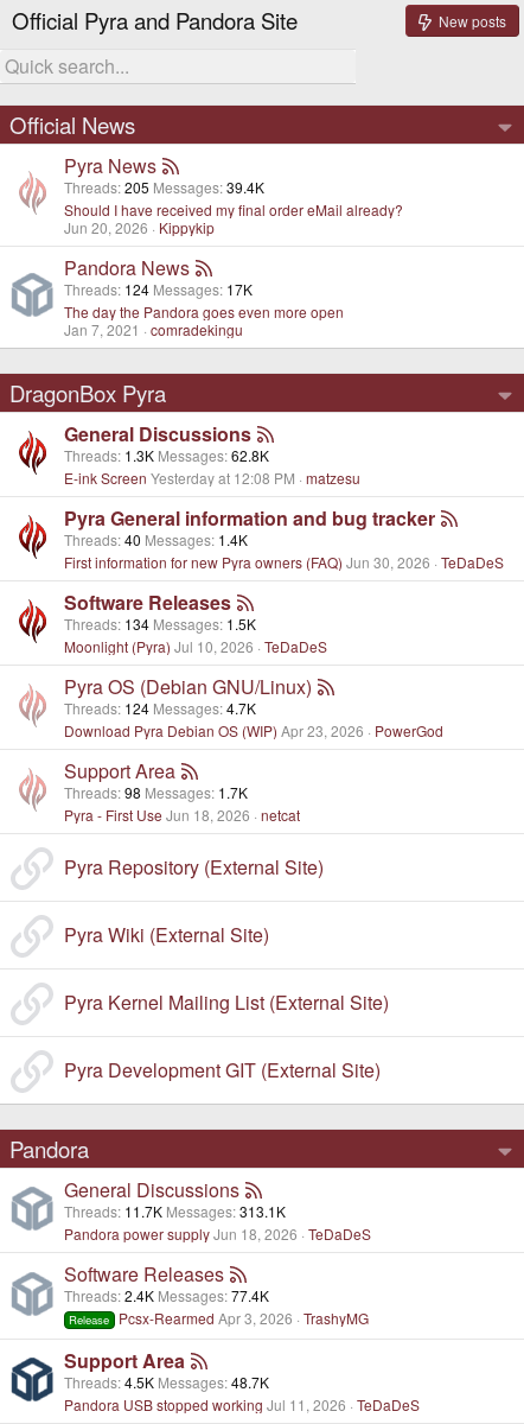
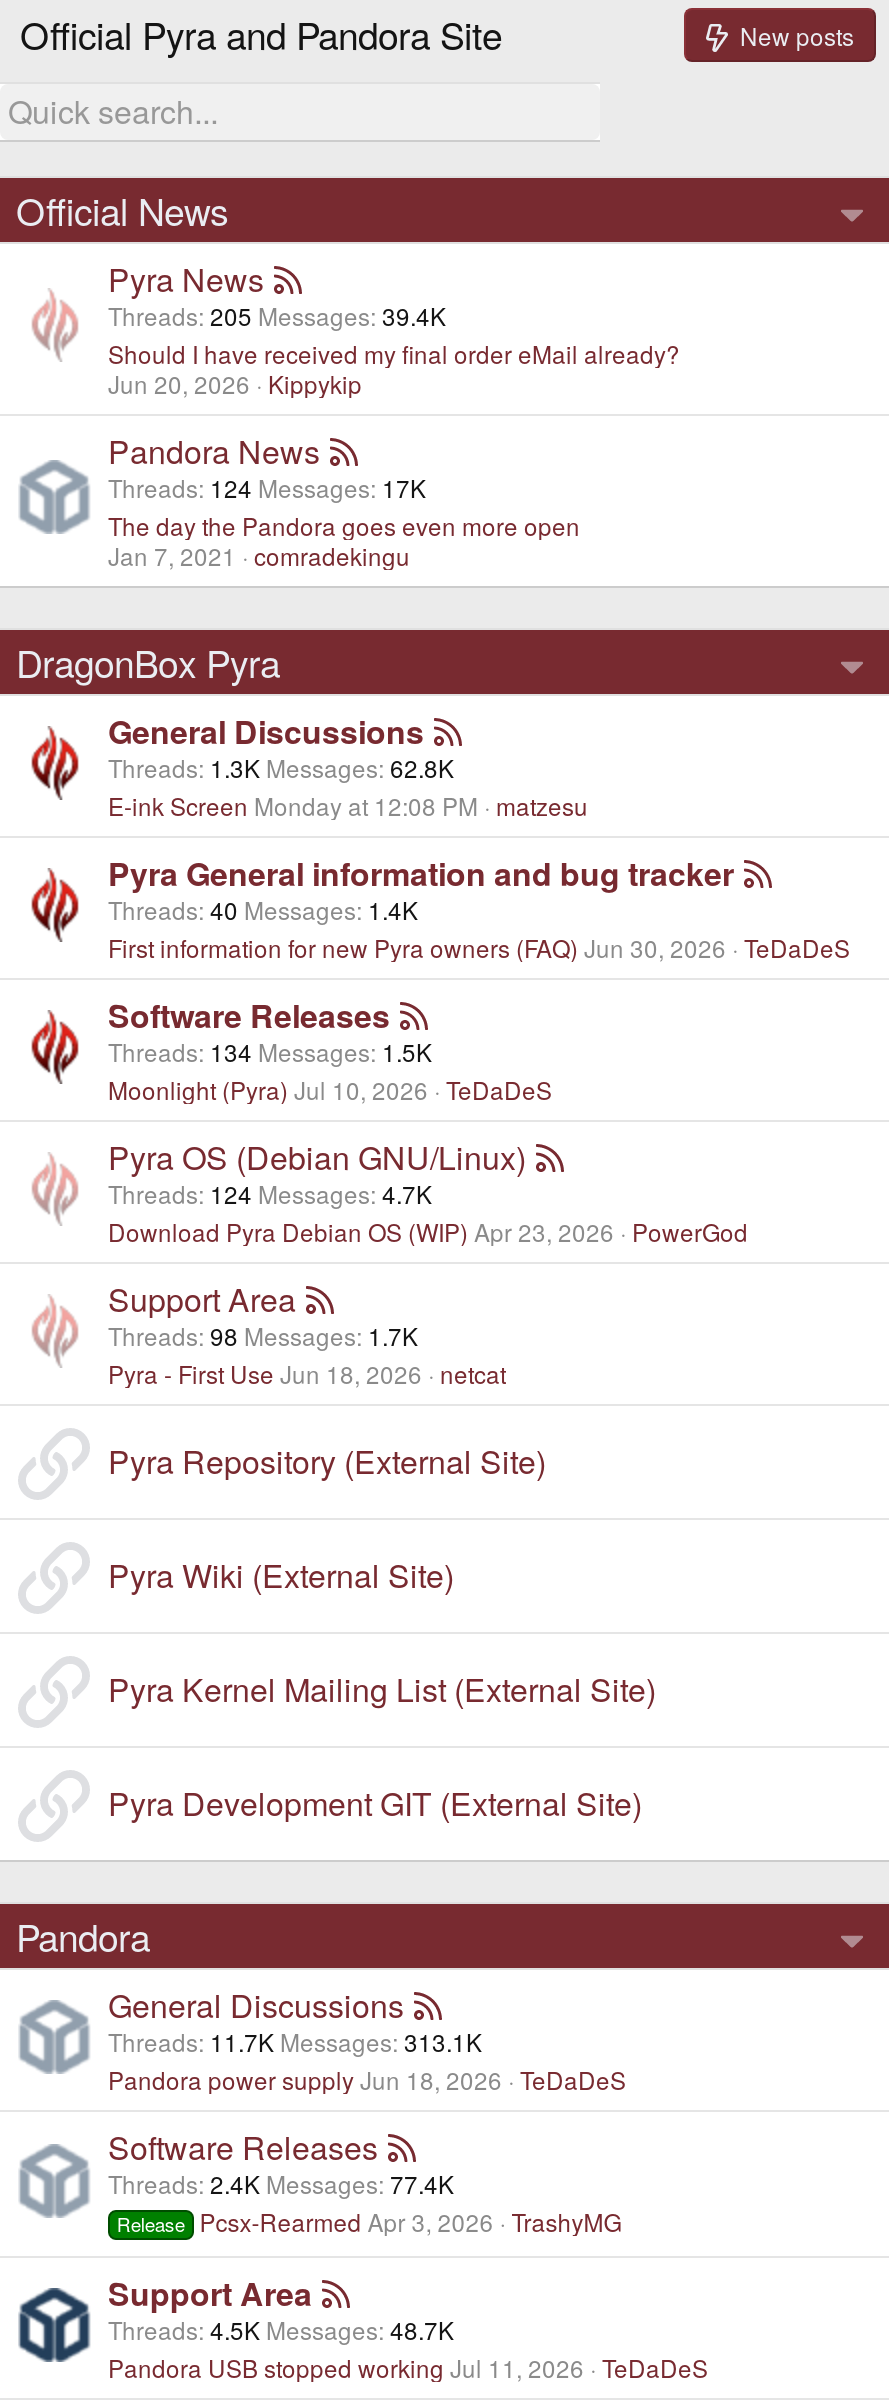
- E-ink Screen Yesterday at 12:08 PM matzesu
+ E-ink Screen Monday at 12:08 PM matzesu
